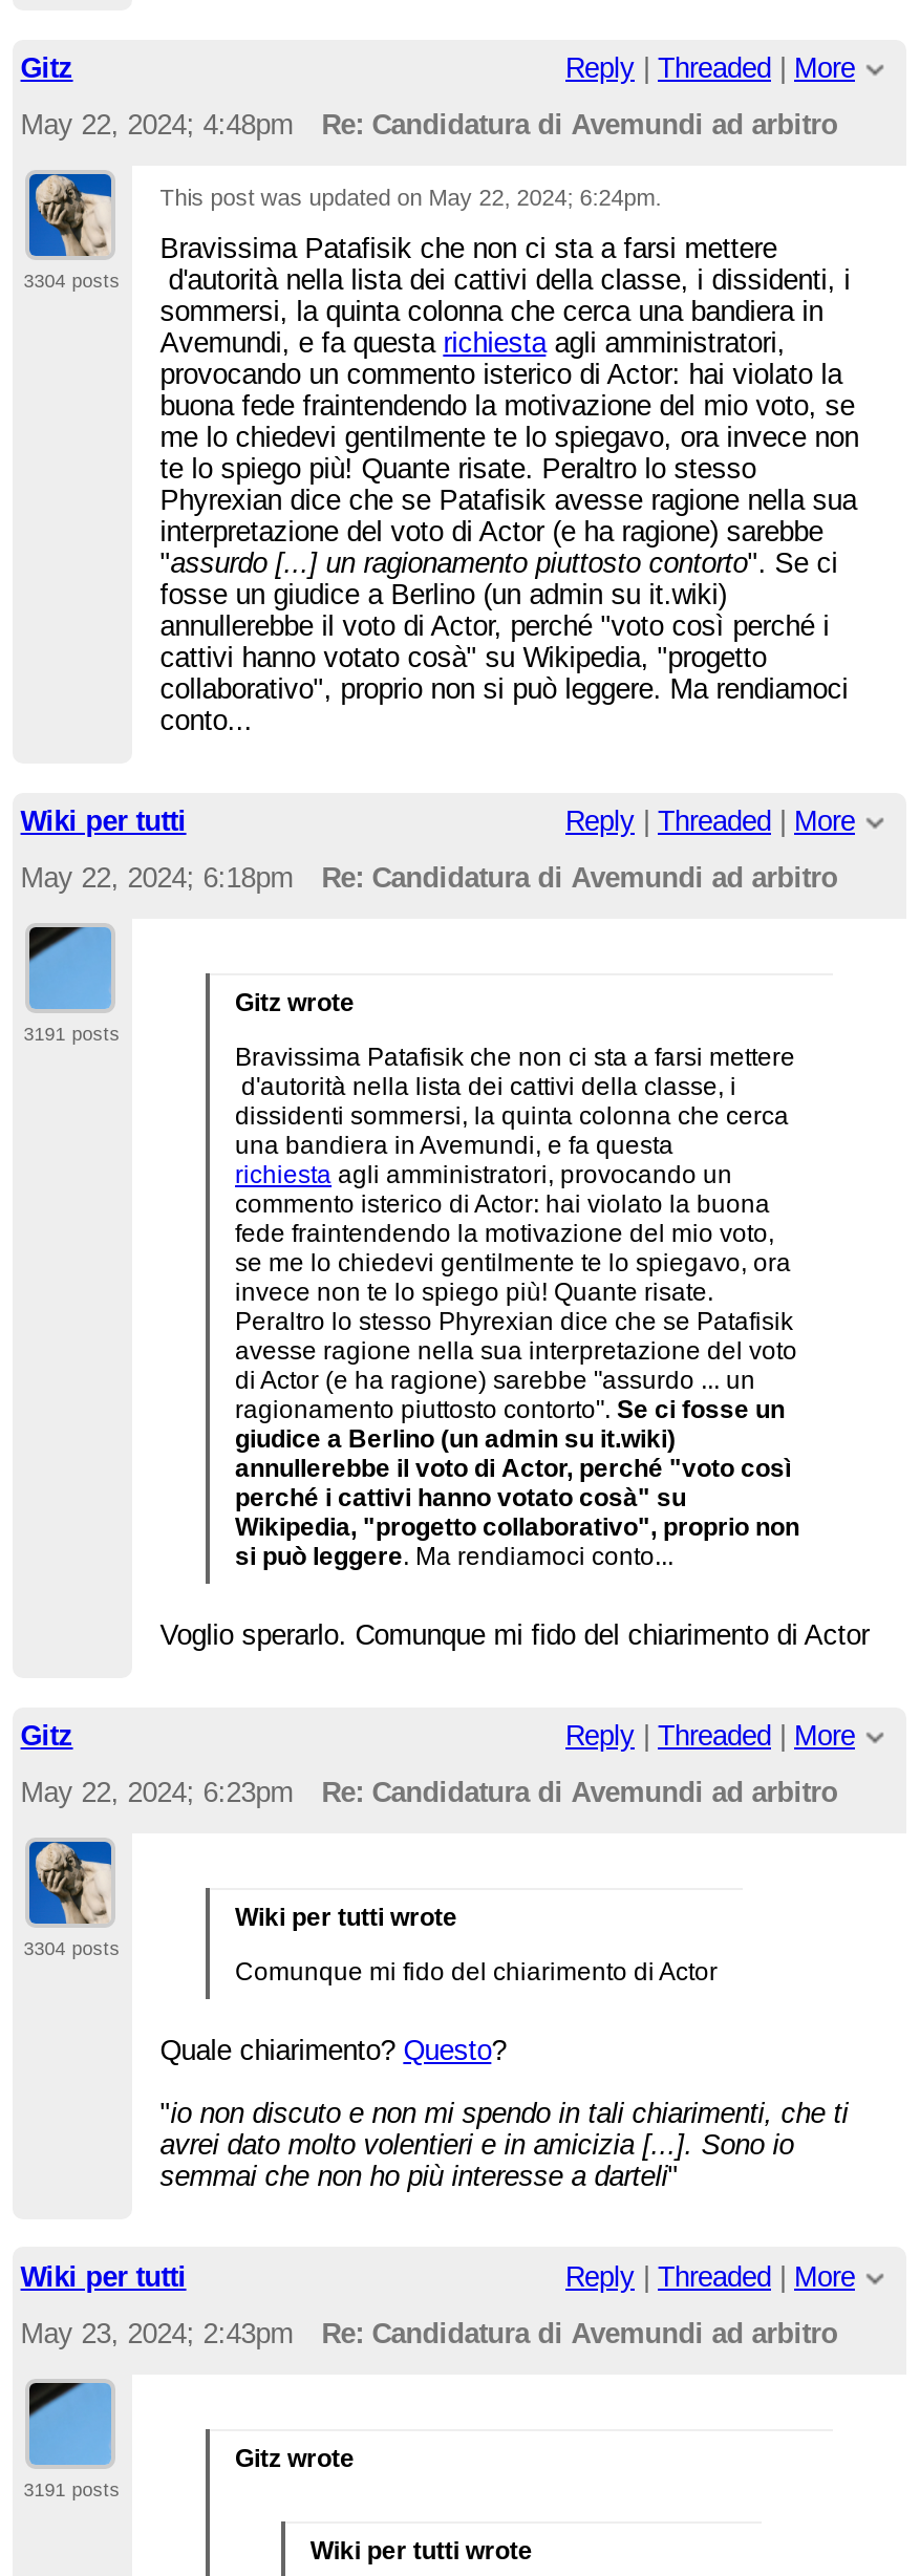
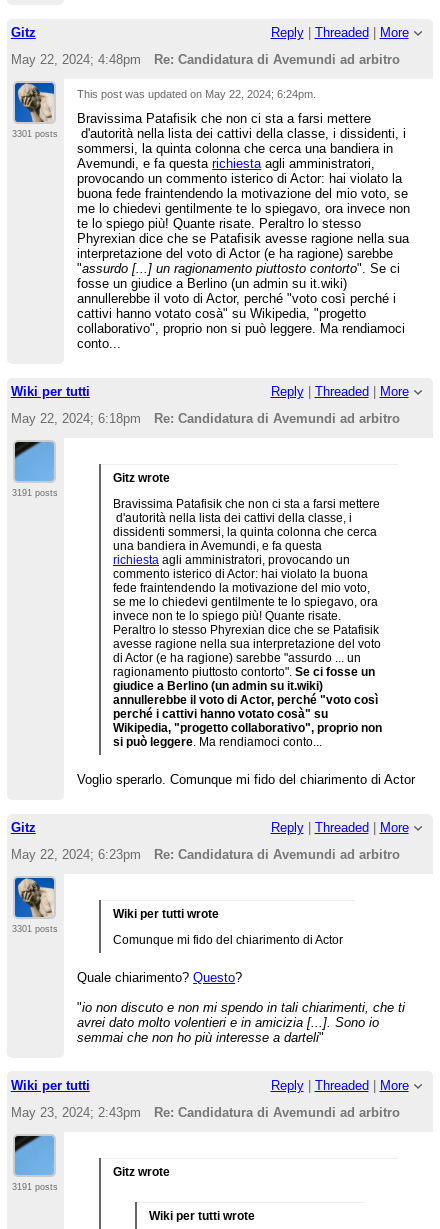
- 3304 posts d'autorità nella lista dei cattivi della classe, i dissidenti, i
+ 3301 posts d'autorità nella lista dei cattivi della classe, i dissidenti, i

- 3304 posts
+ 3301 posts
